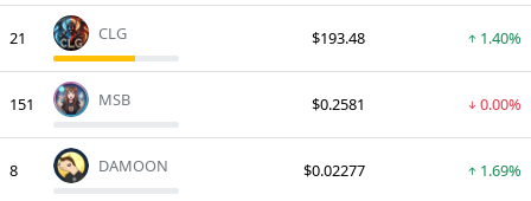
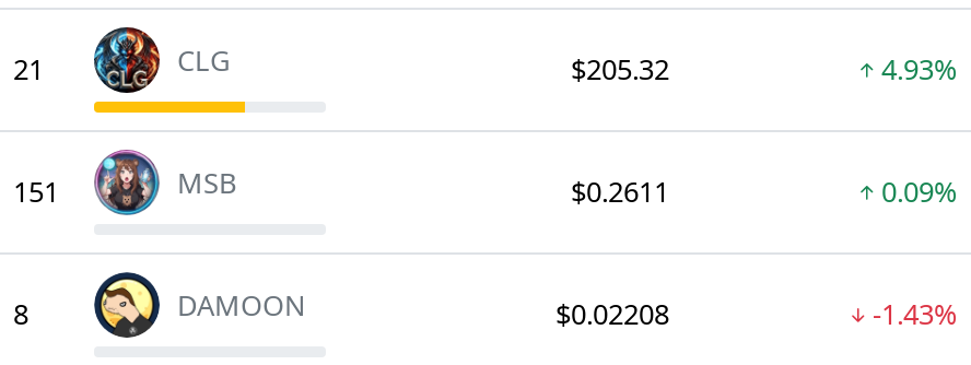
- $193.48
+ $205.32

- 1.40%
+ 4.93%

- $0.2581
+ $0.2611

- 0.00%
+ 0.09%

- $0.02277
+ $0.02208

- 1.69%
+ -1.43%
